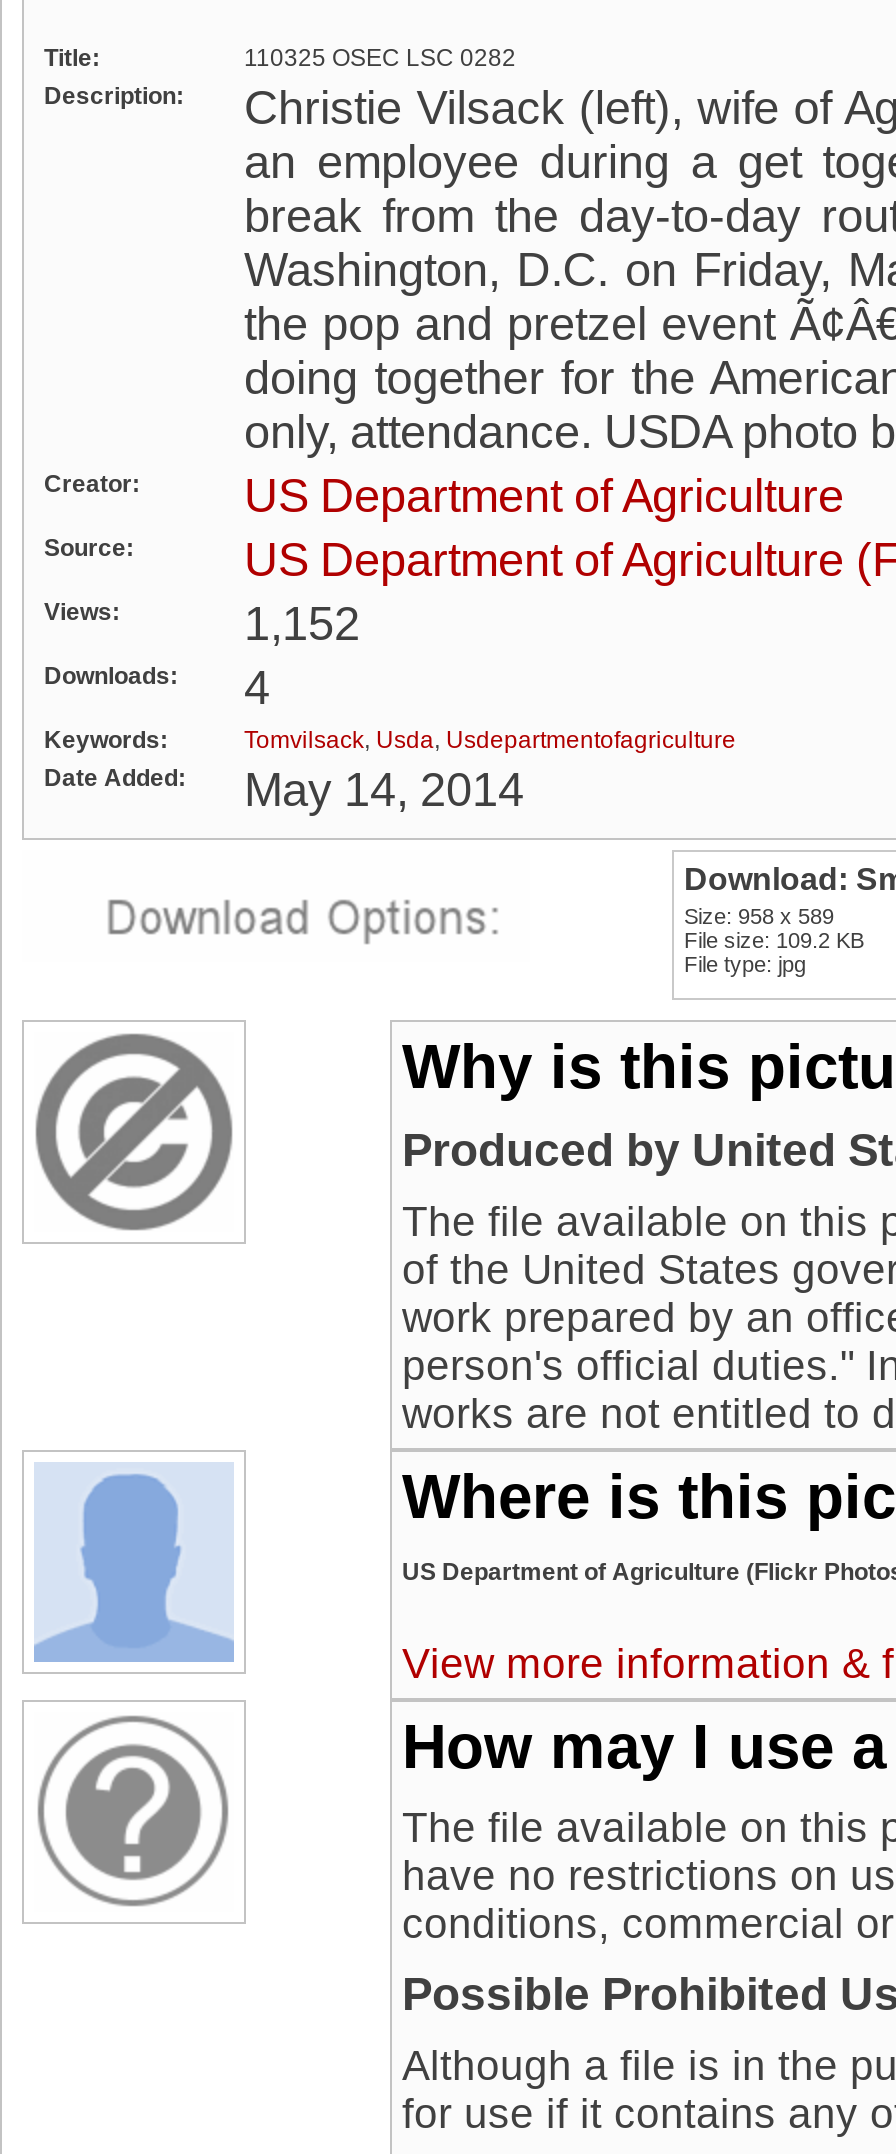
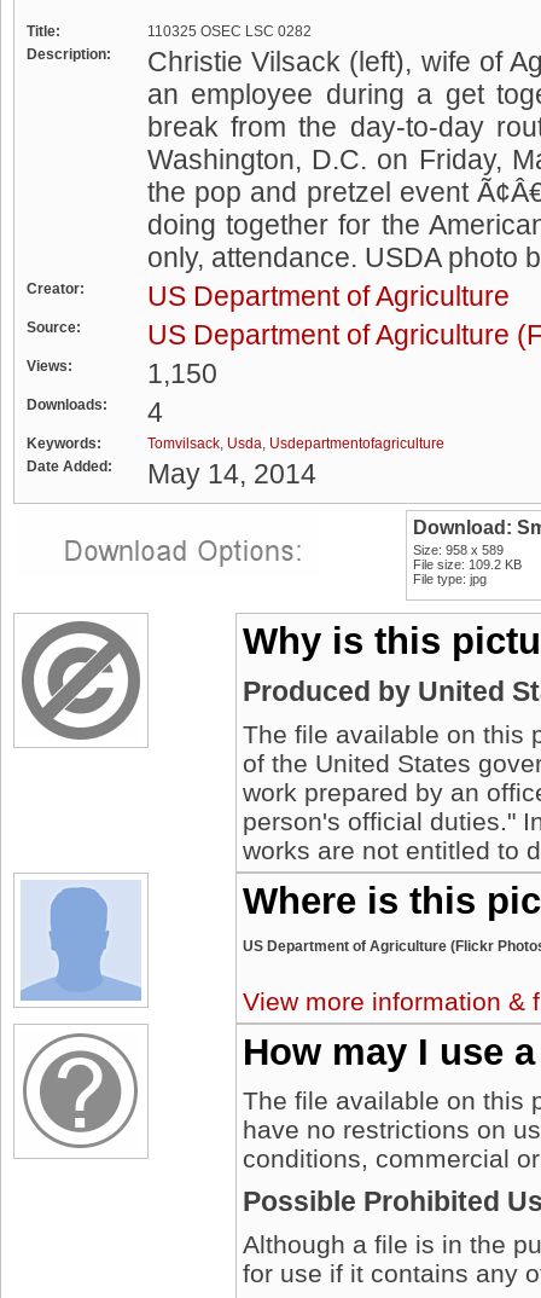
- 1,152
+ 1,150
